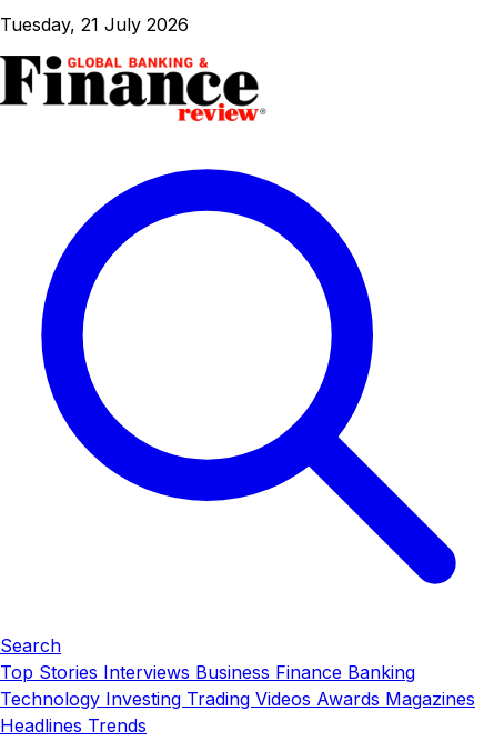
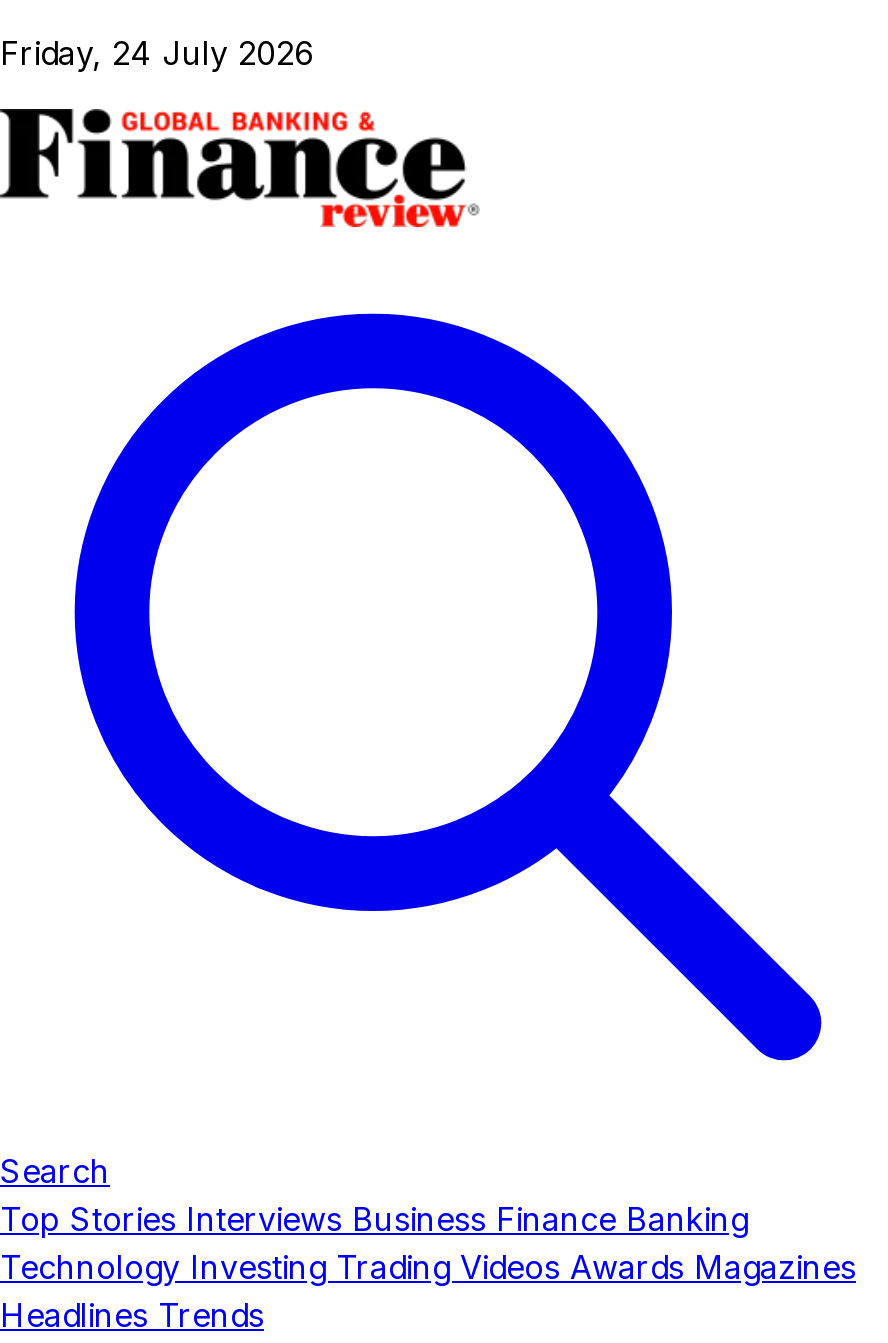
- Tuesday, 21 July 2026
+ Friday, 24 July 2026
